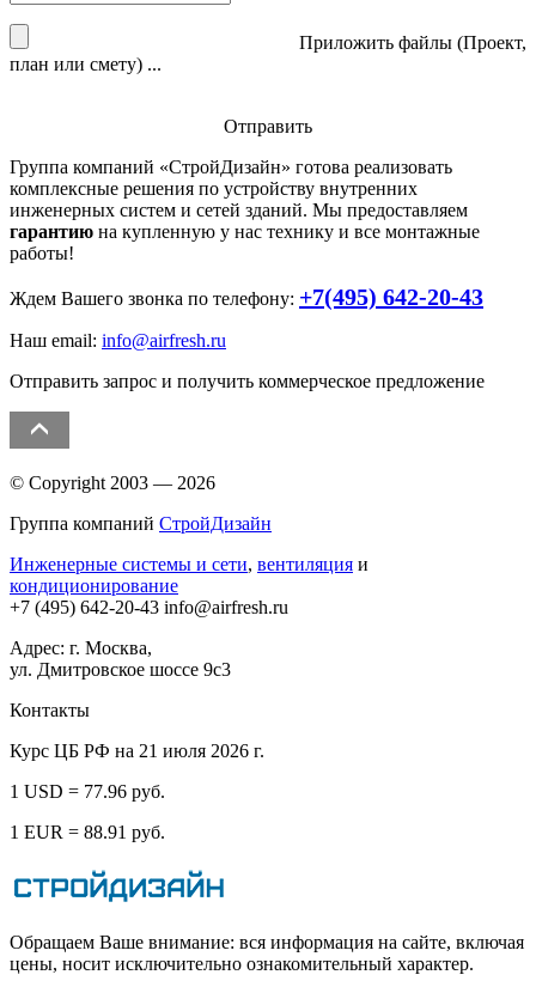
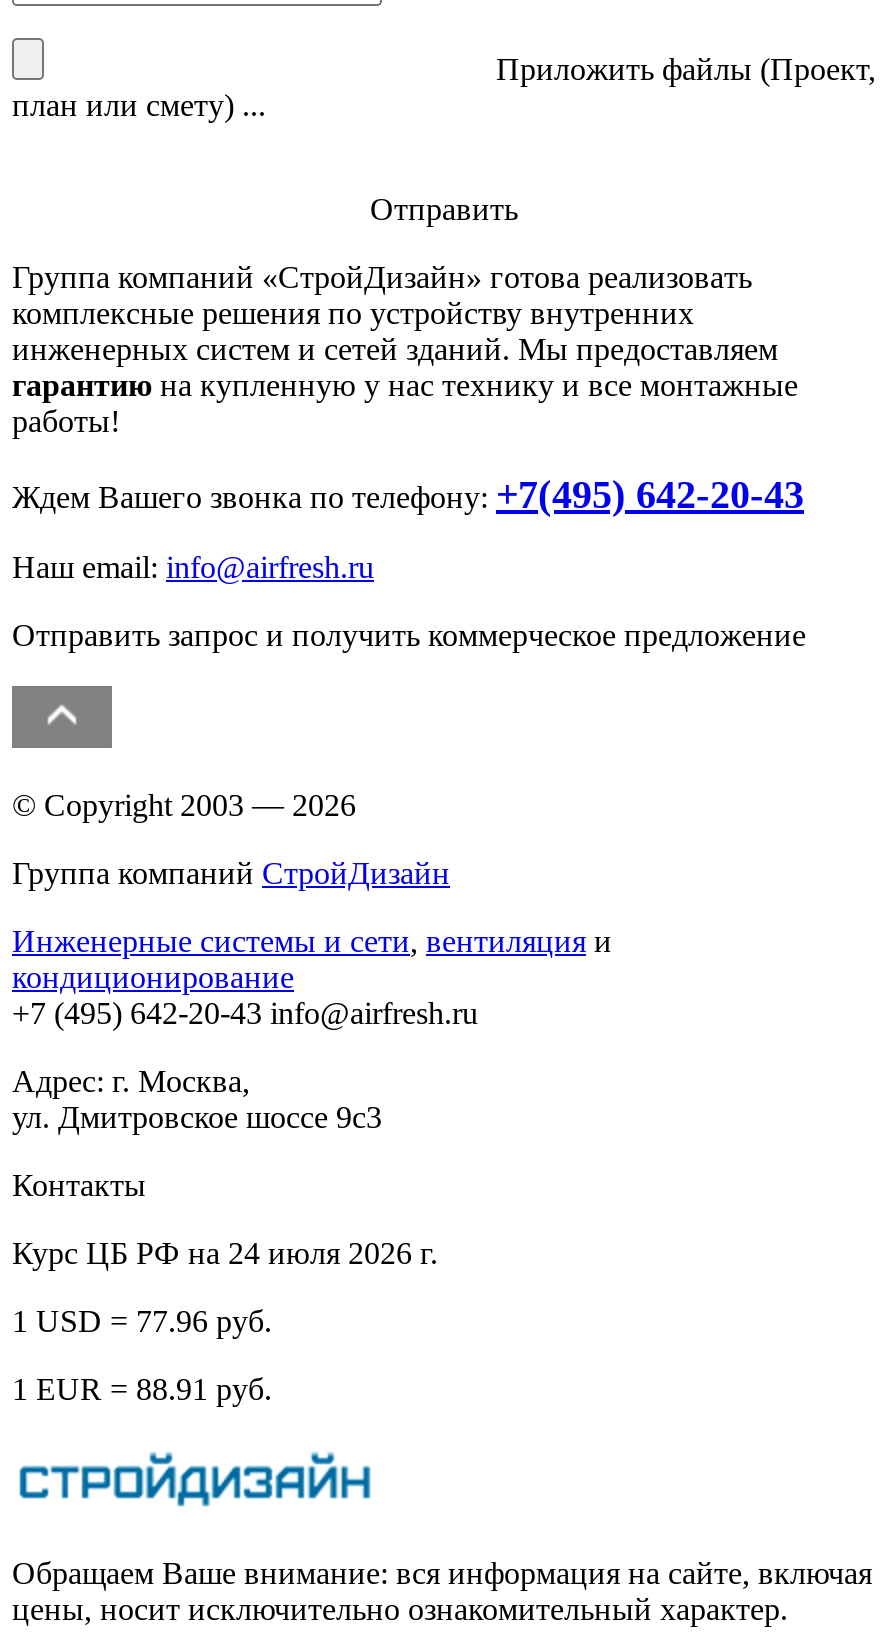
- Курс ЦБ РФ на 21 июля 2026 г.
+ Курс ЦБ РФ на 24 июля 2026 г.
